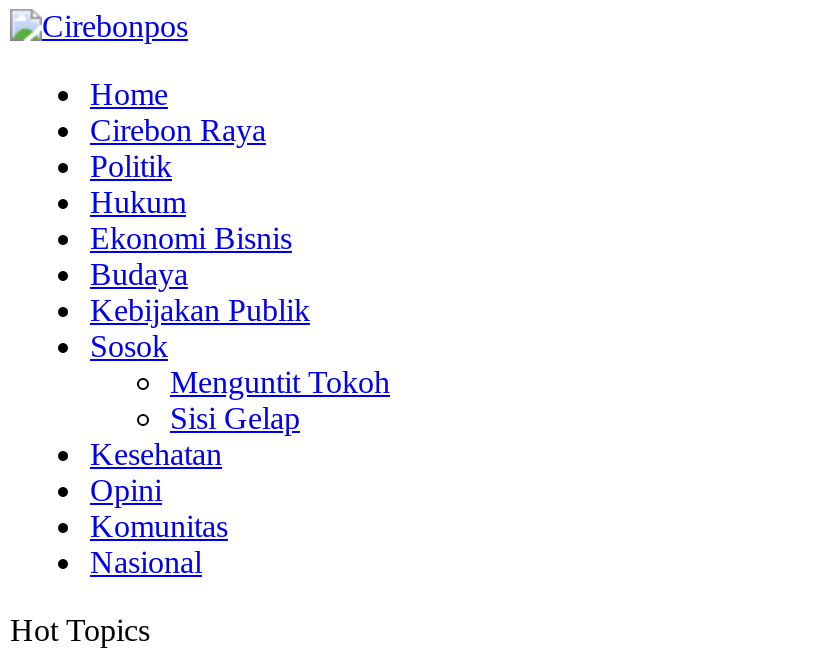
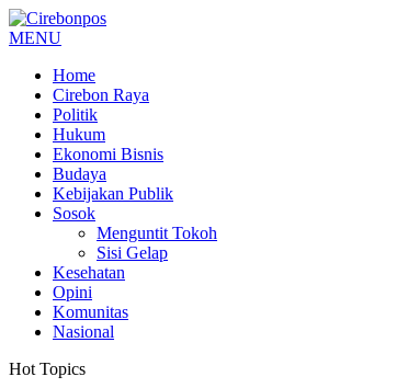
+ MENU
